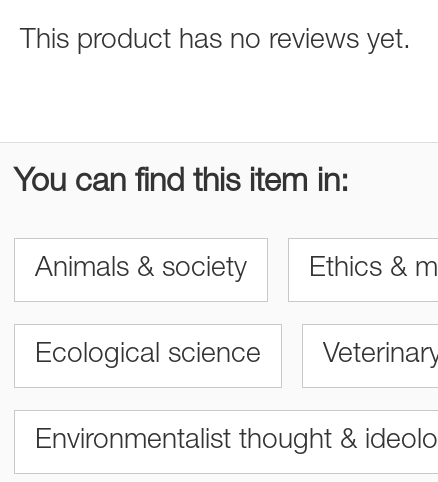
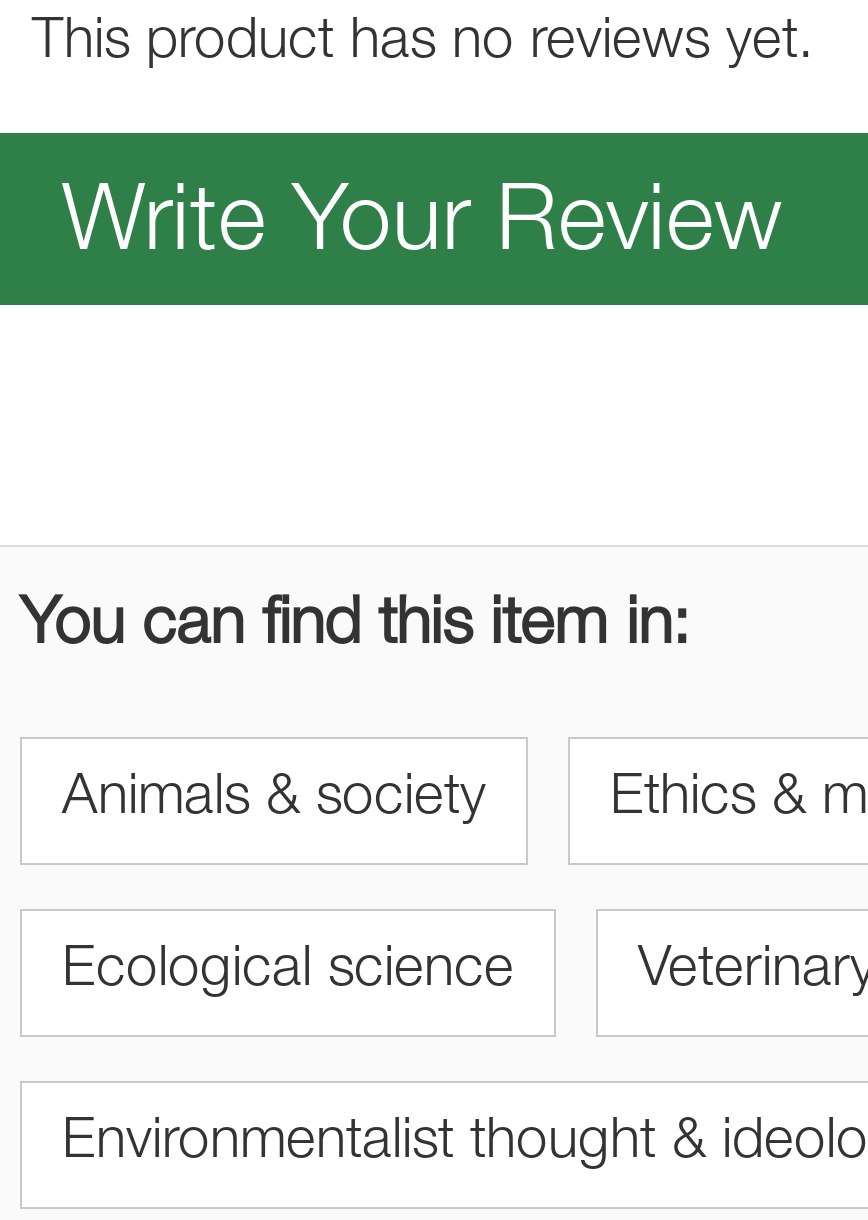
+ Write Your Review
